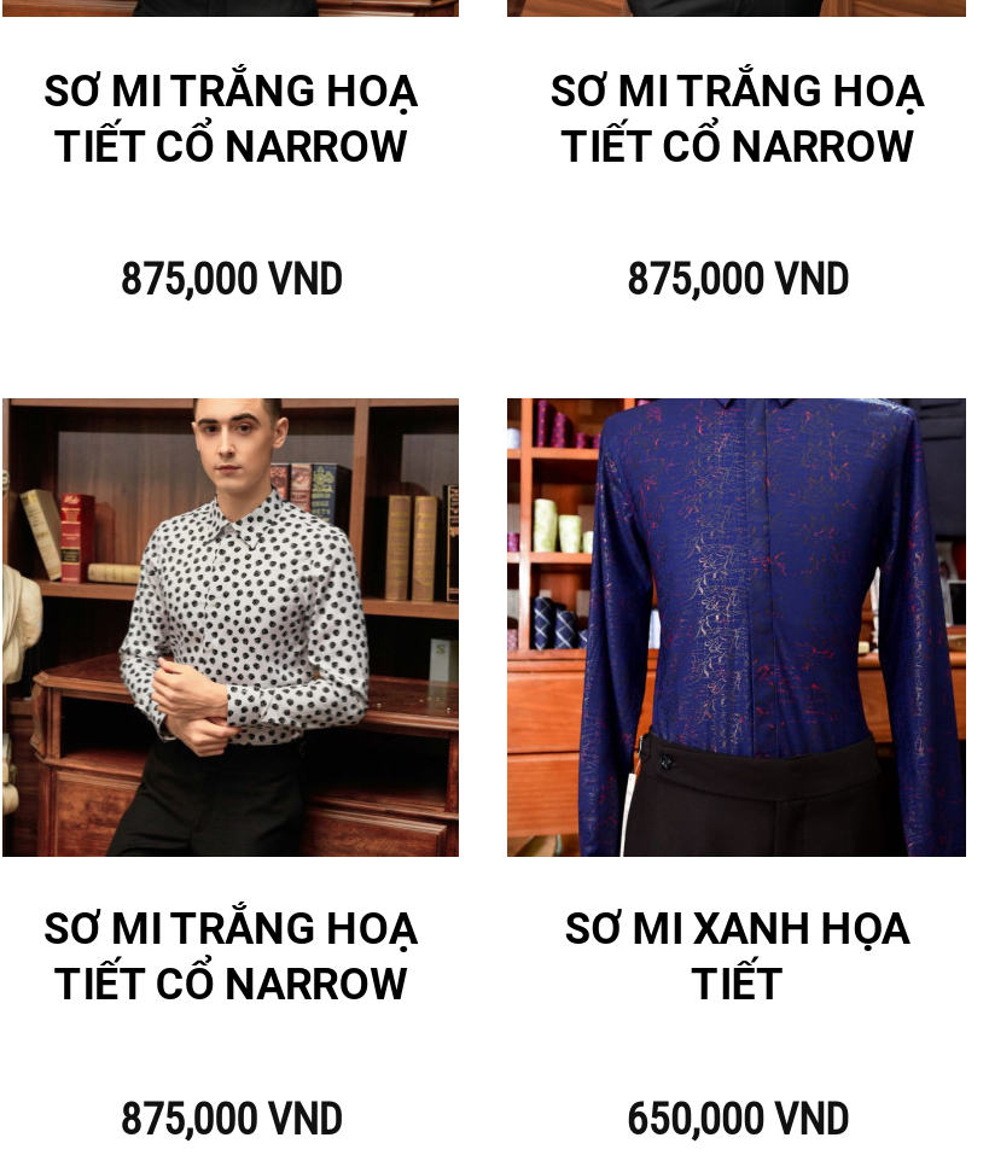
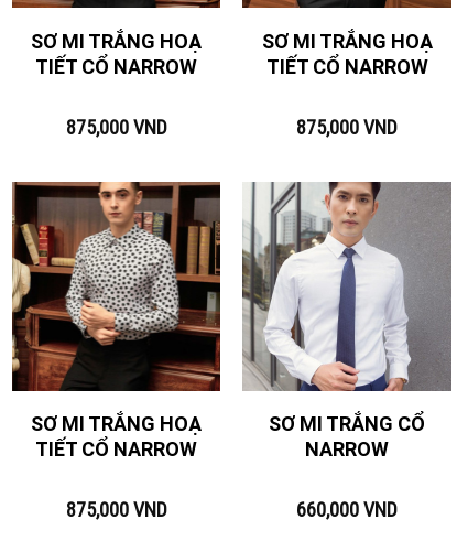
- [image]
- SƠ MI XANH HỌA
- TIẾT
+ [image]
+ SƠ MI TRẮNG CỔ
+ NARROW

- 650,000 VND
+ 660,000 VND
